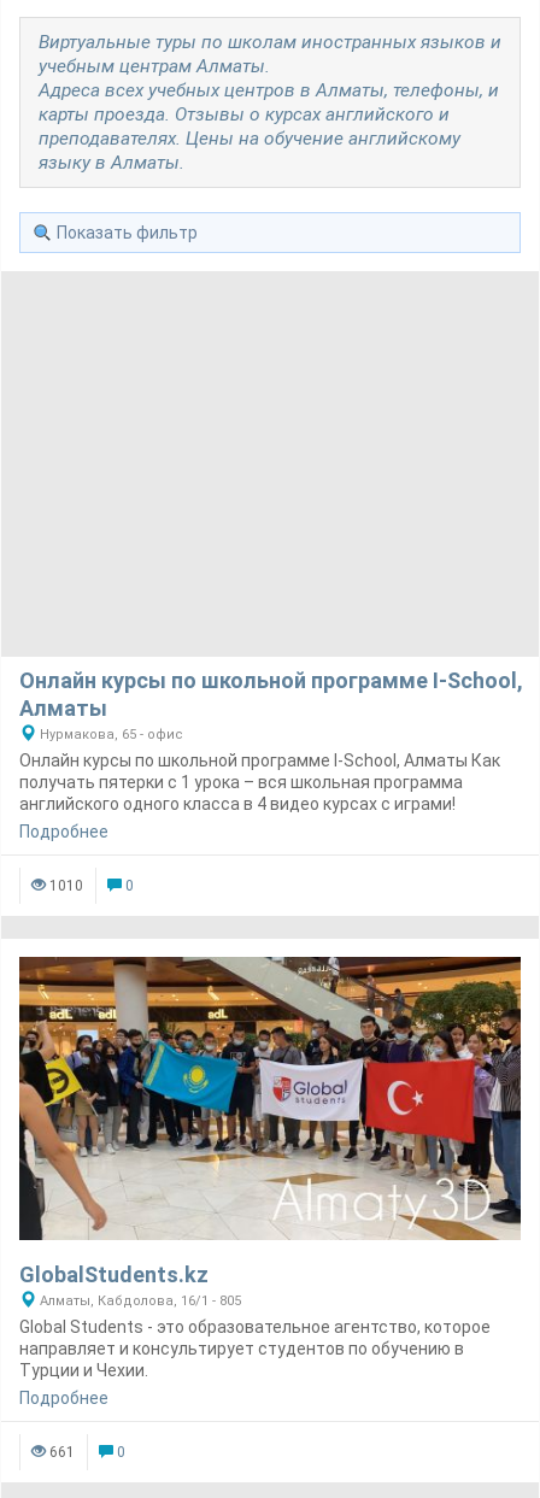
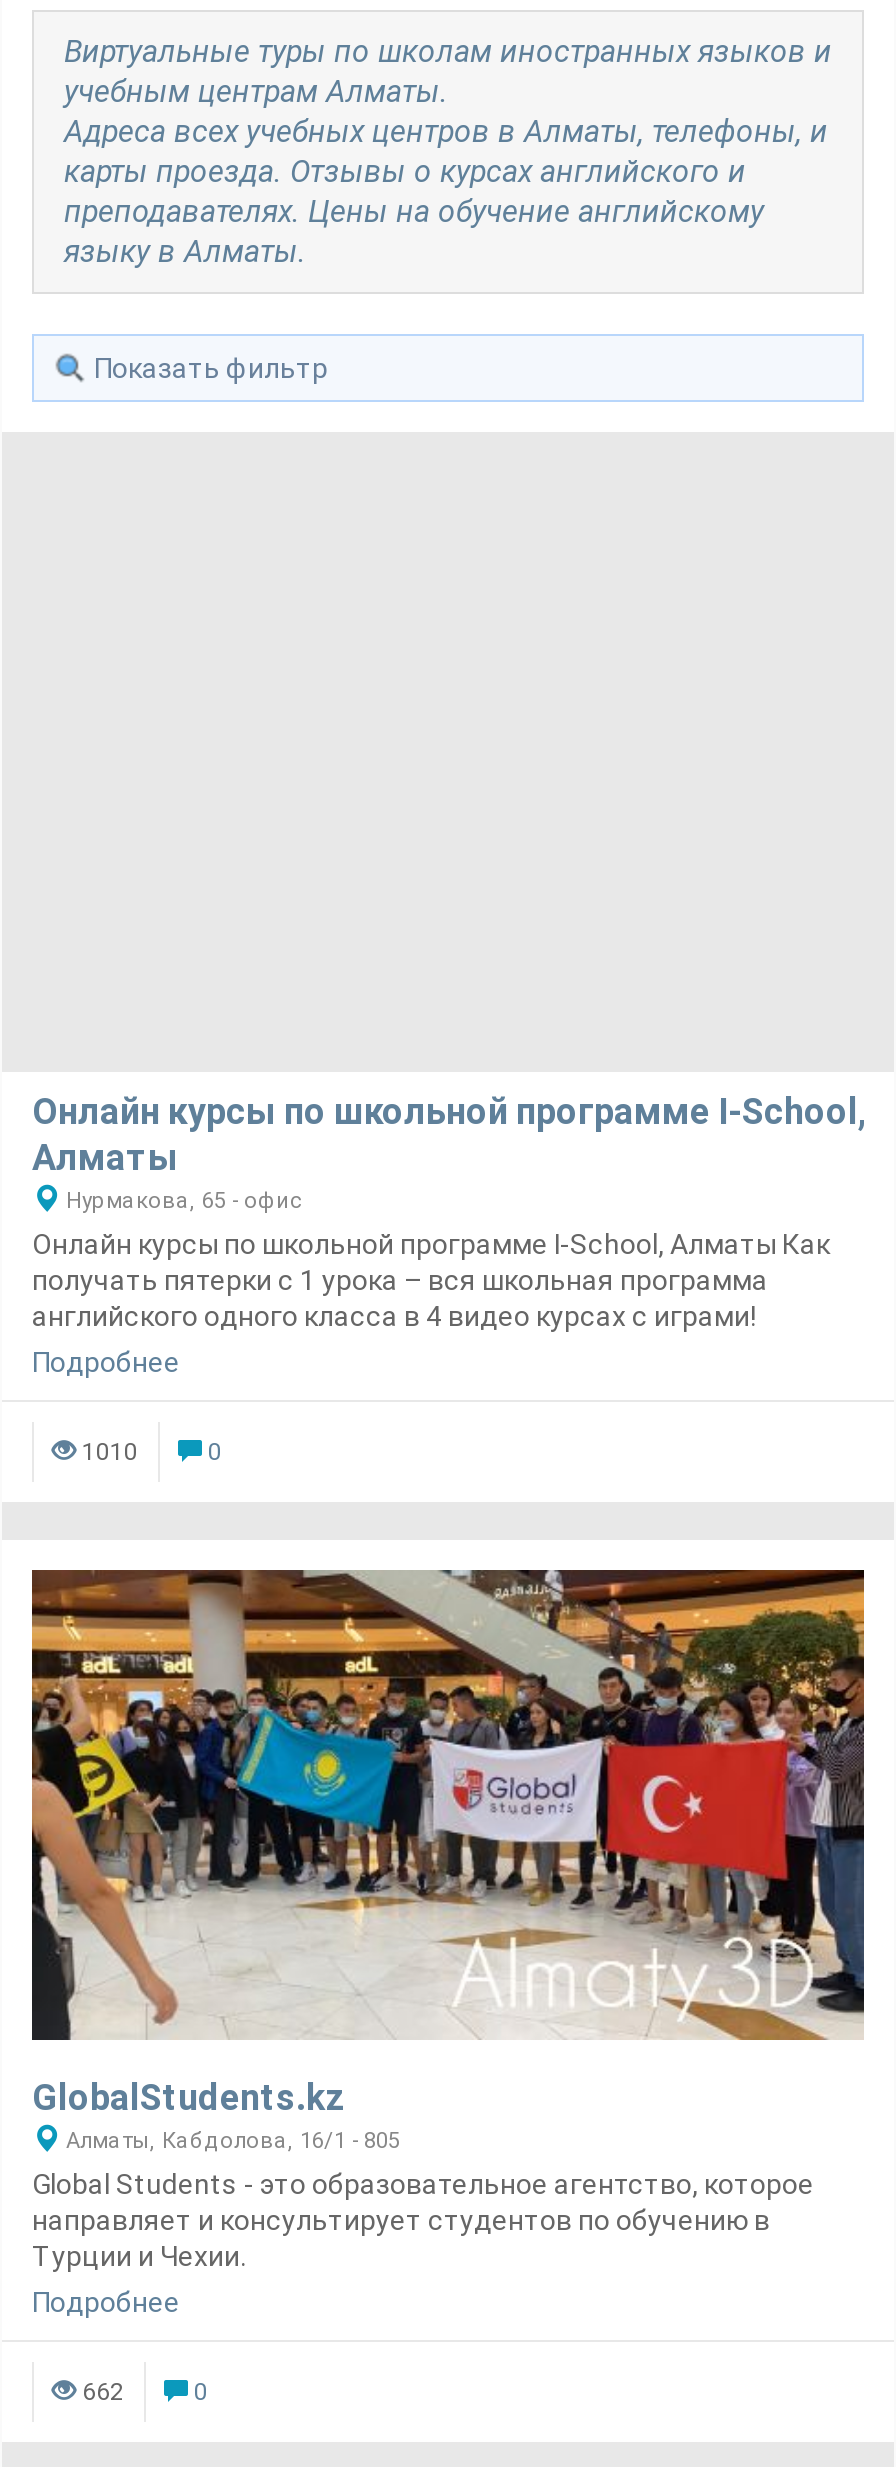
- 661
+ 662
